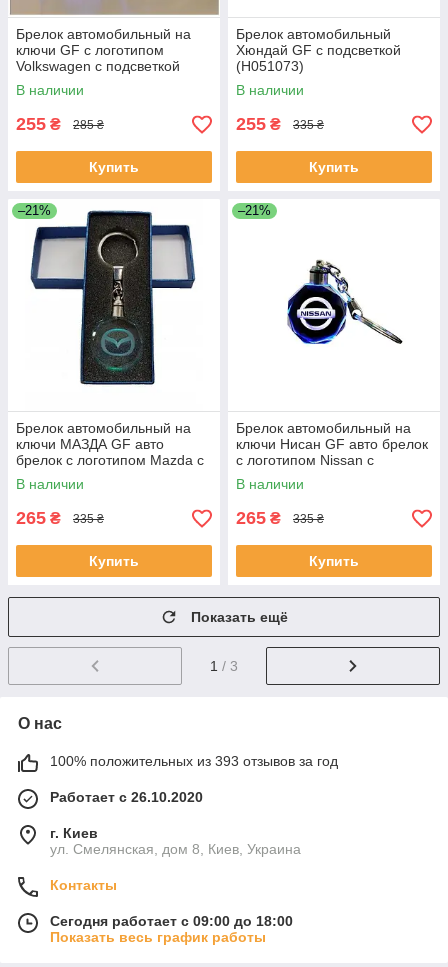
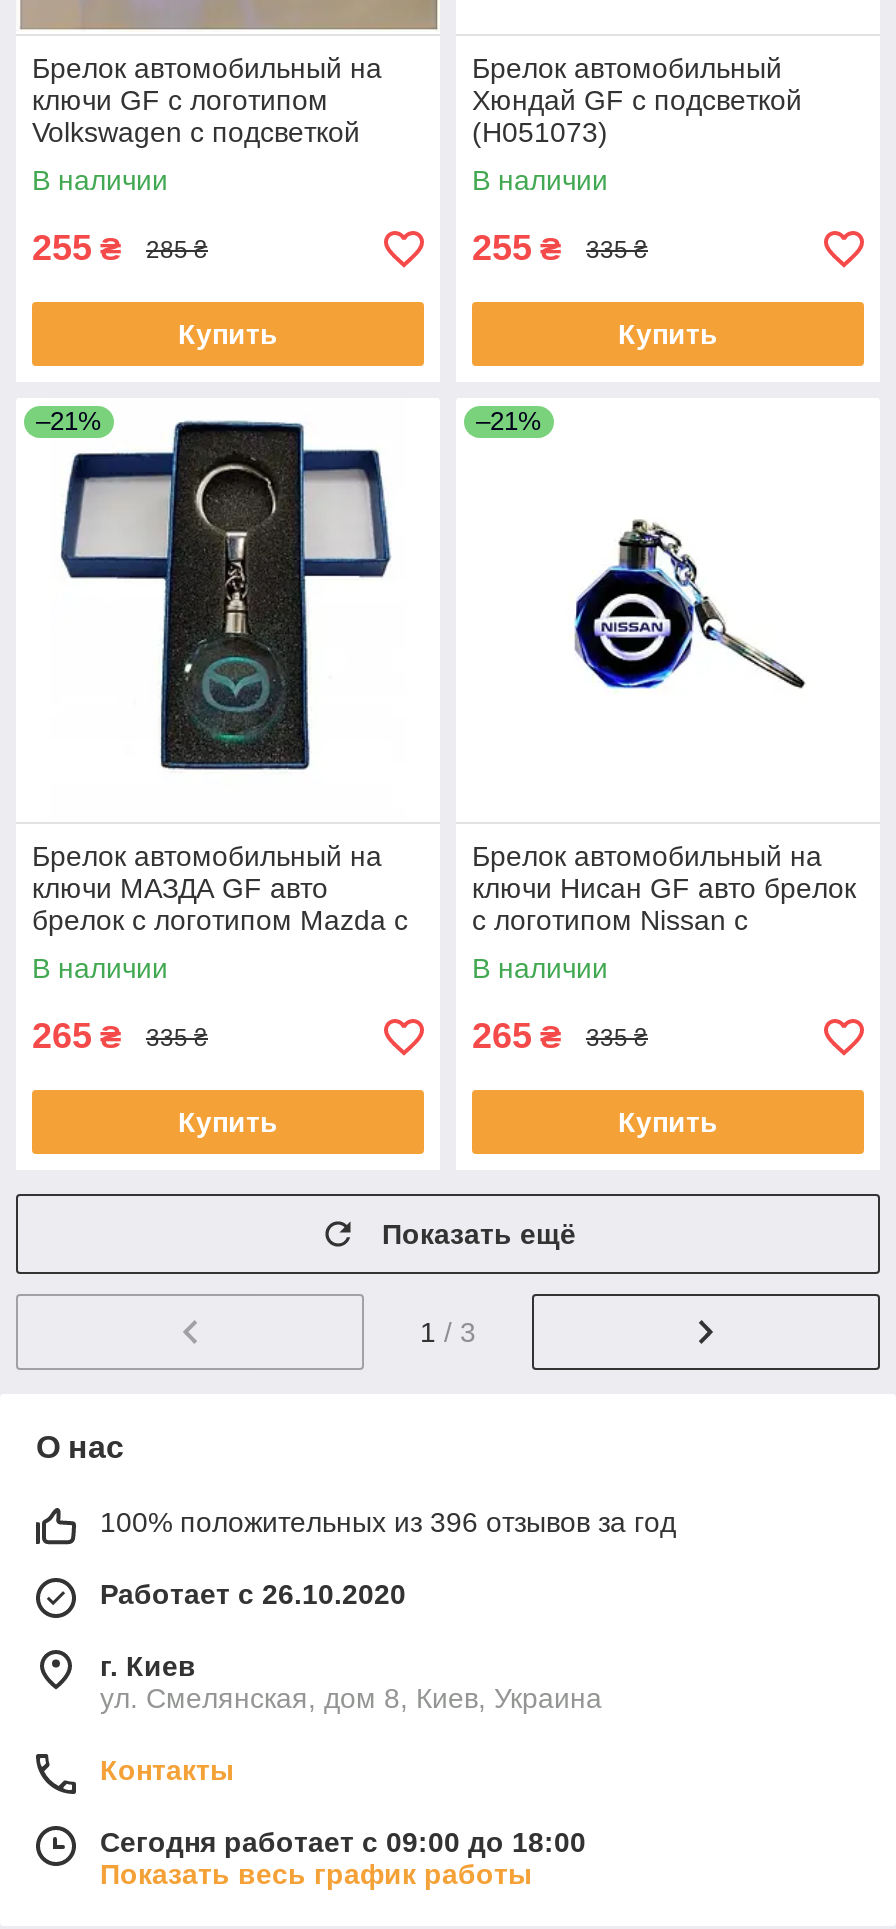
- 100% положительных из 393 отзывов за год
+ 100% положительных из 396 отзывов за год
